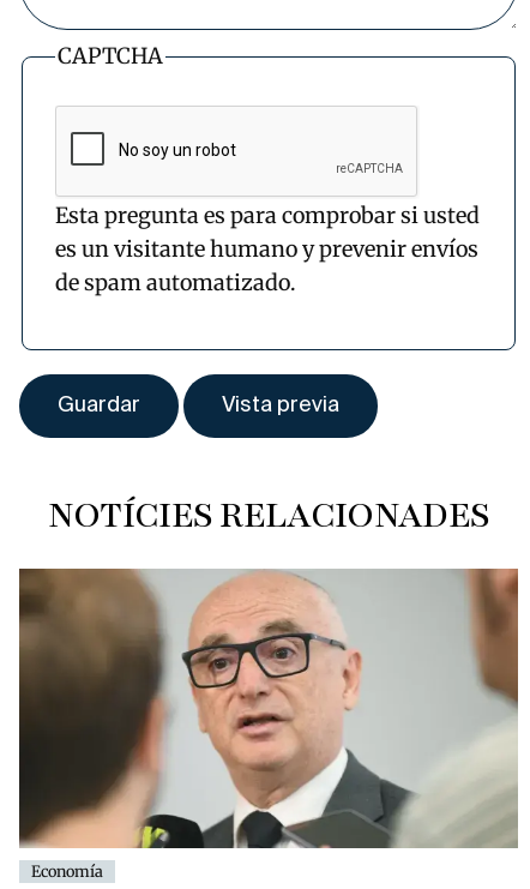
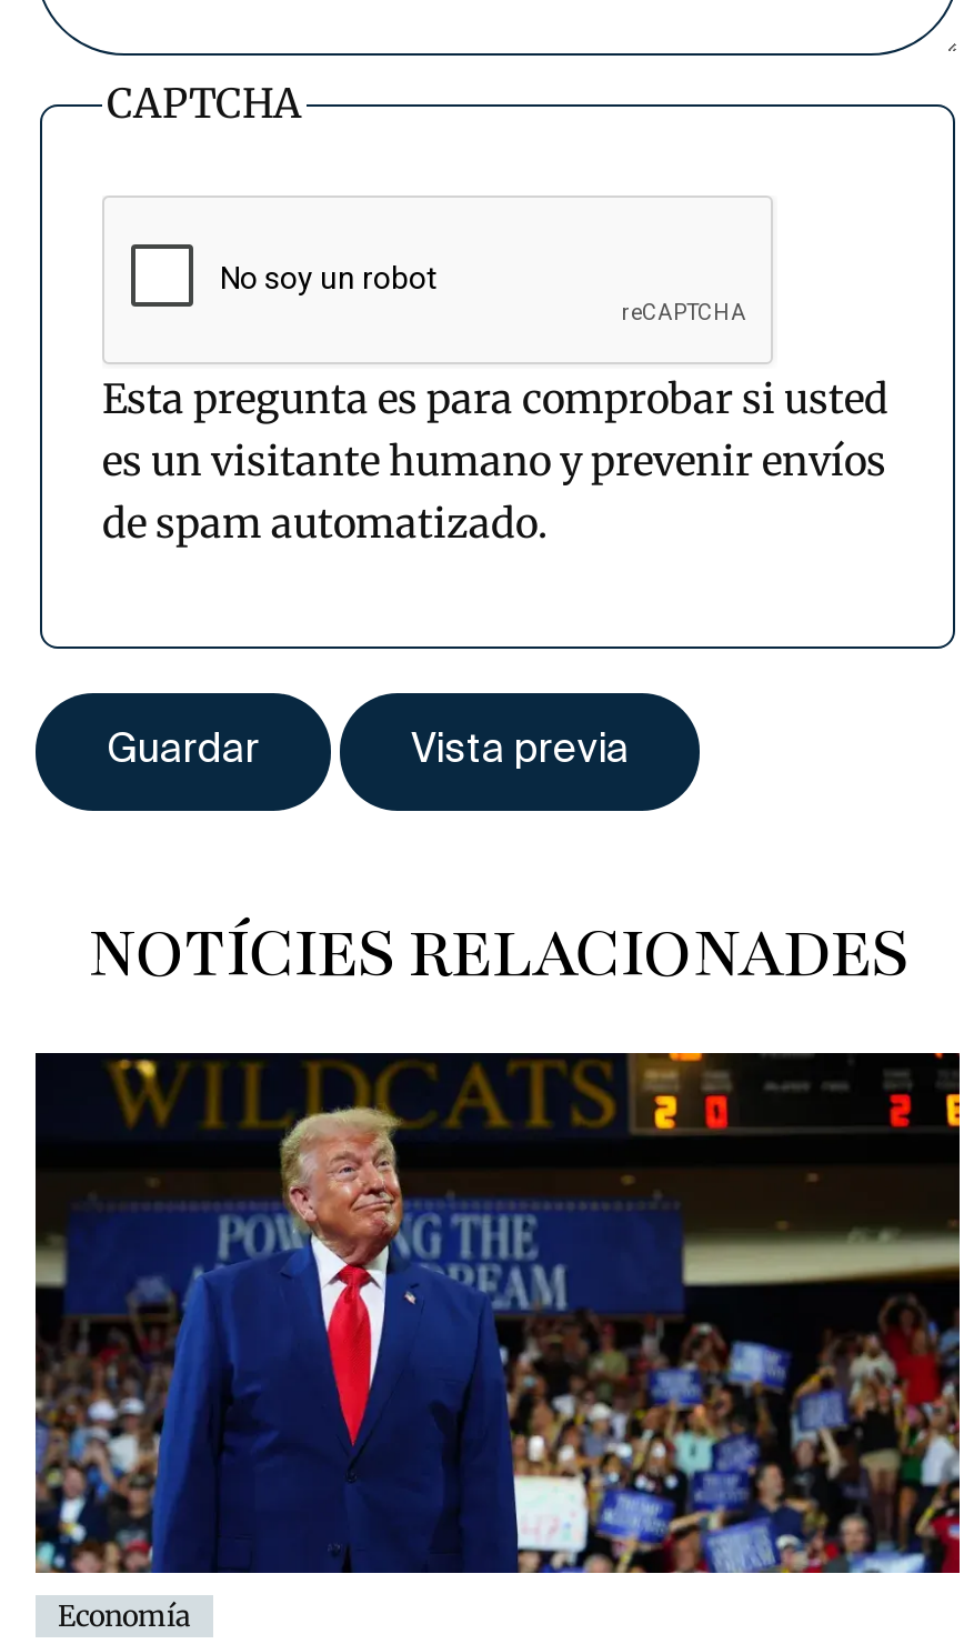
- [image]
+ [image]
